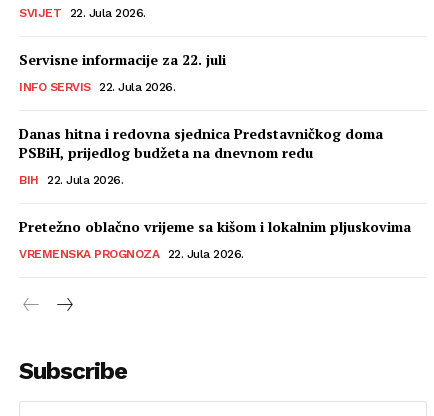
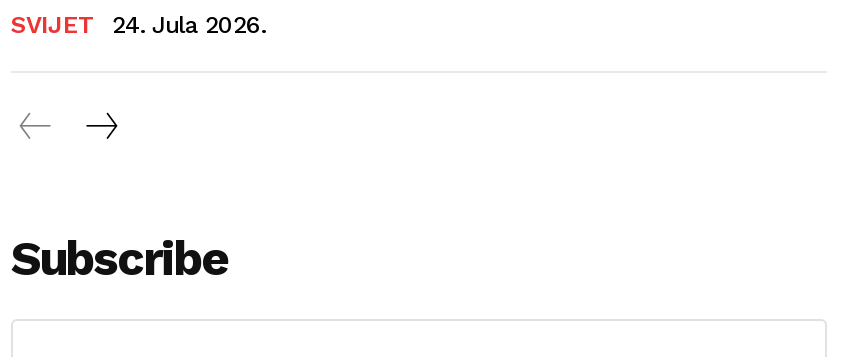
- 22. Jula 2026.
- Servisne informacije za 22. juli
- INFO SERVIS
- 22. Jula 2026.
- Danas hitna i redovna sjednica Predstavničkog doma
- PSBiH, prijedlog budžeta na dnevnom redu
- BIH
- 22. Jula 2026.
- Pretežno oblačno vrijeme sa kišom i lokalnim pljuskovima
- VREMENSKA PROGNOZA
- 22. Jula 2026.
+ 24. Jula 2026.
